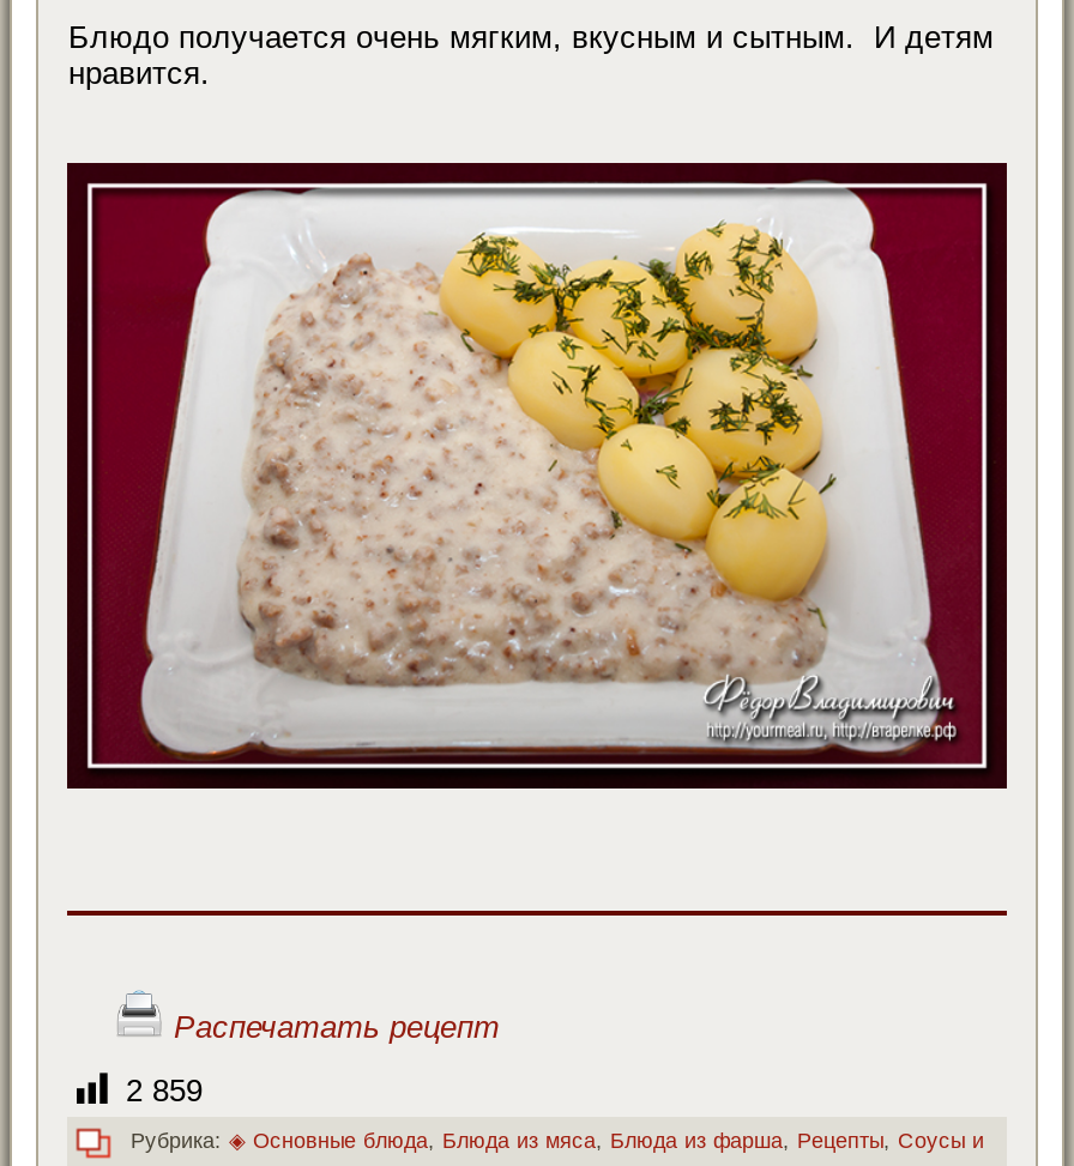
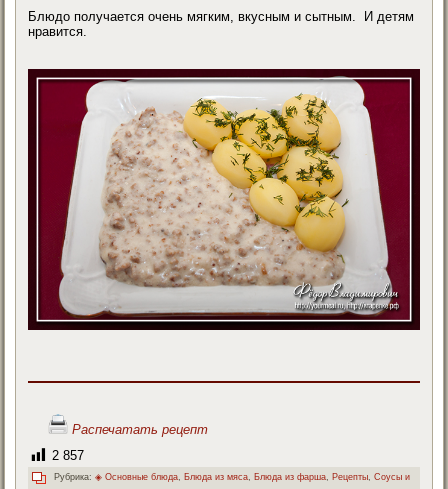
- 2 859
+ 2 857
